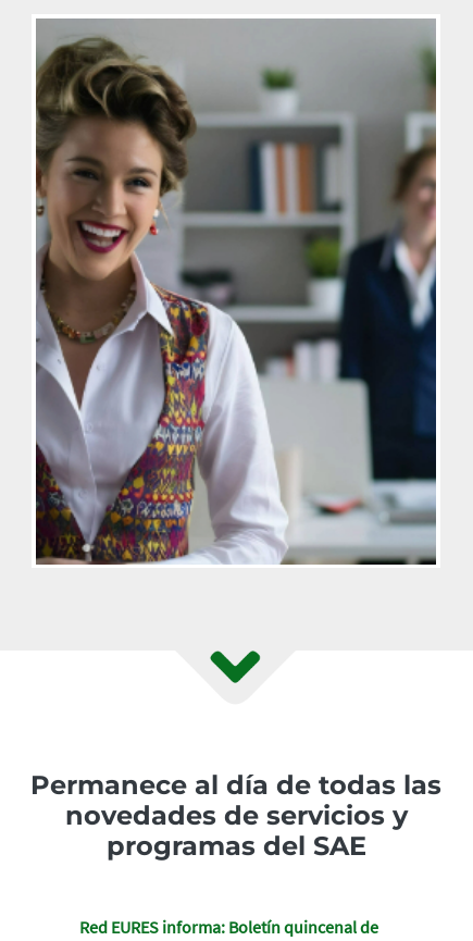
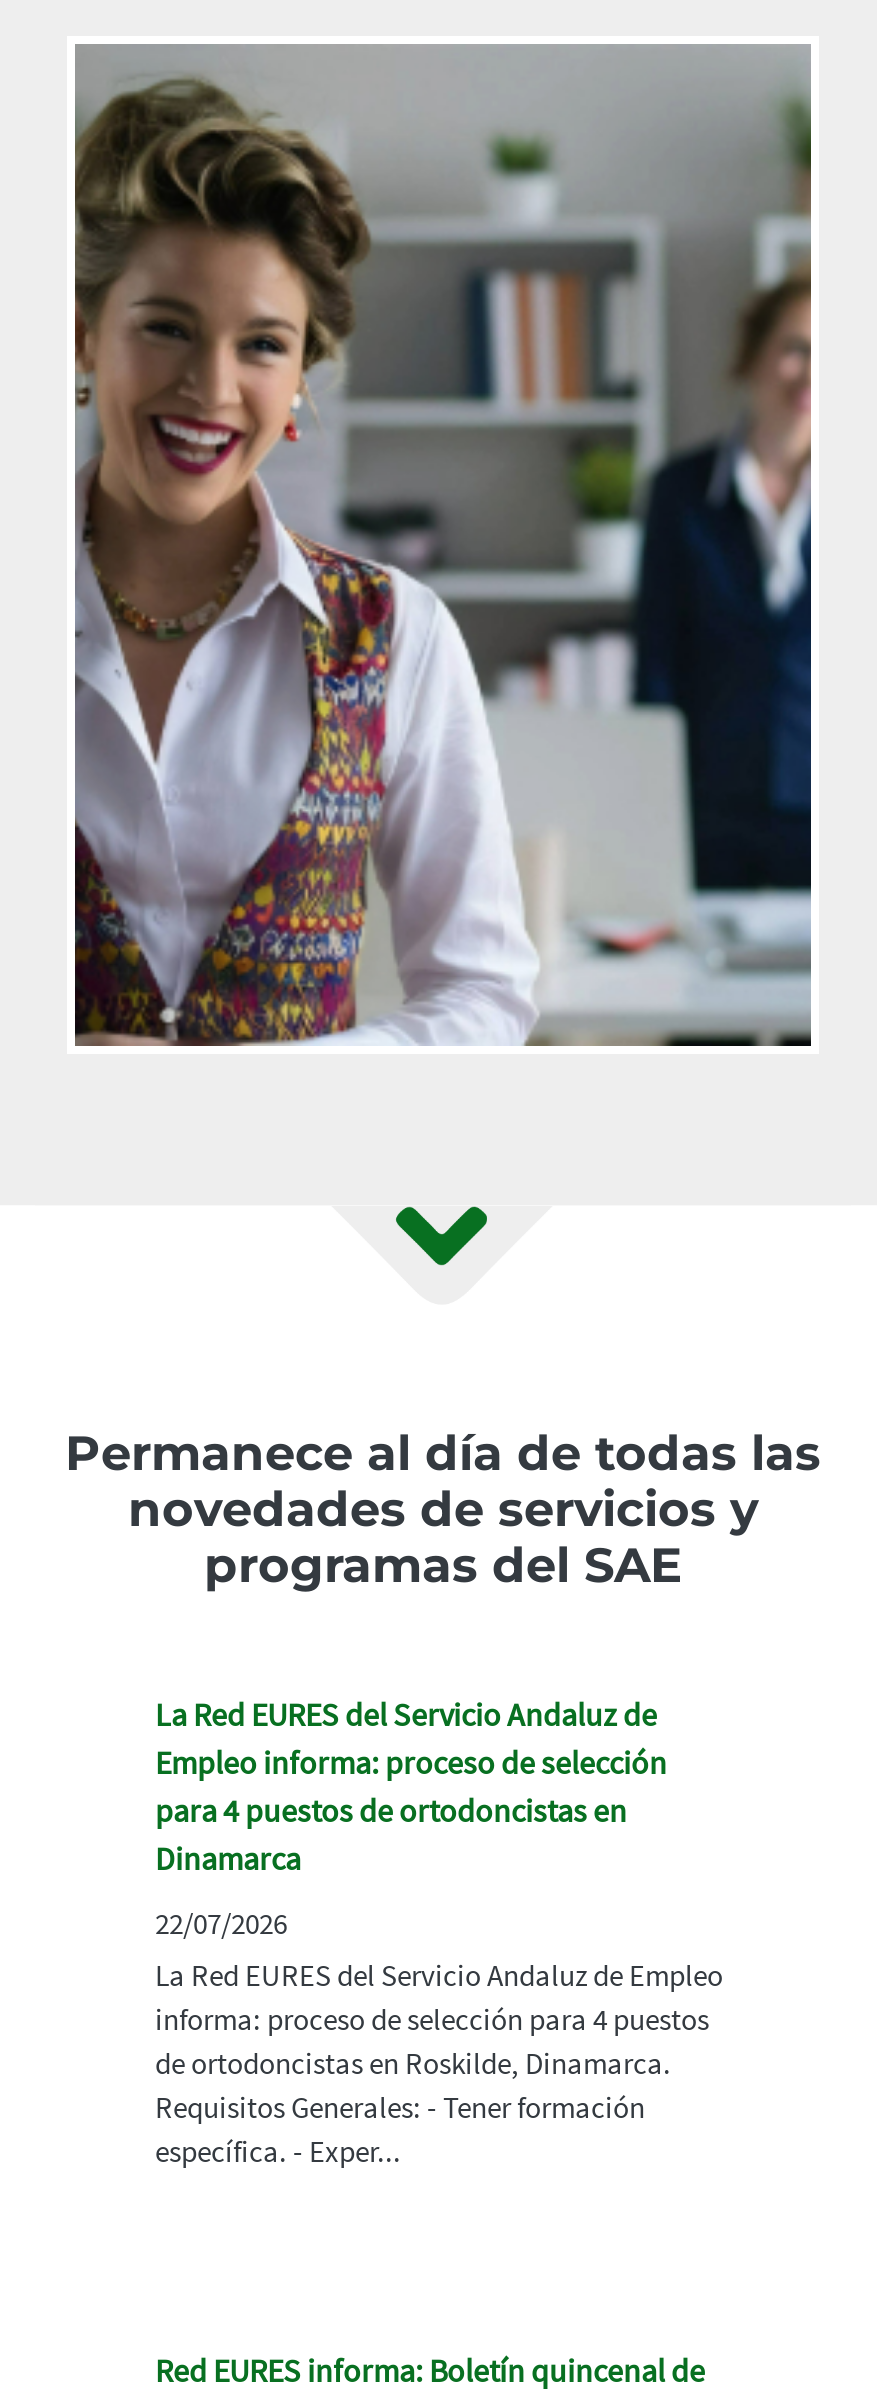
+ La Red EURES del Servicio Andaluz de
+ Empleo informa: proceso de selección
+ para 4 puestos de ortodoncistas en
+ Dinamarca
+ 22/07/2026
+ La Red EURES del Servicio Andaluz de Empleo
+ informa: proceso de selección para 4 puestos
+ de ortodoncistas en Roskilde, Dinamarca.
+ Requisitos Generales: - Tener formación
+ específica. - Exper...
